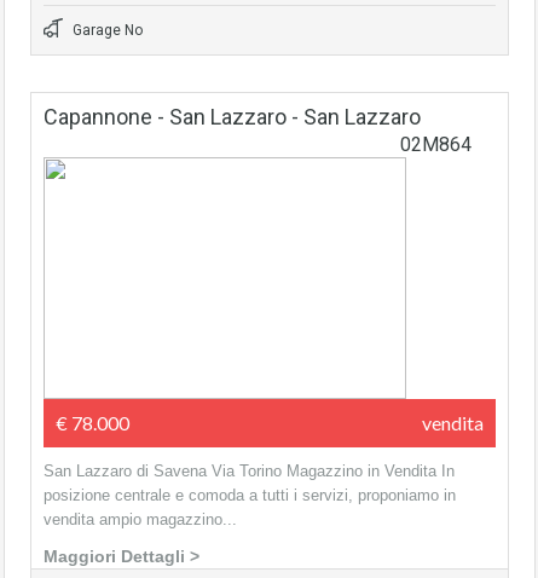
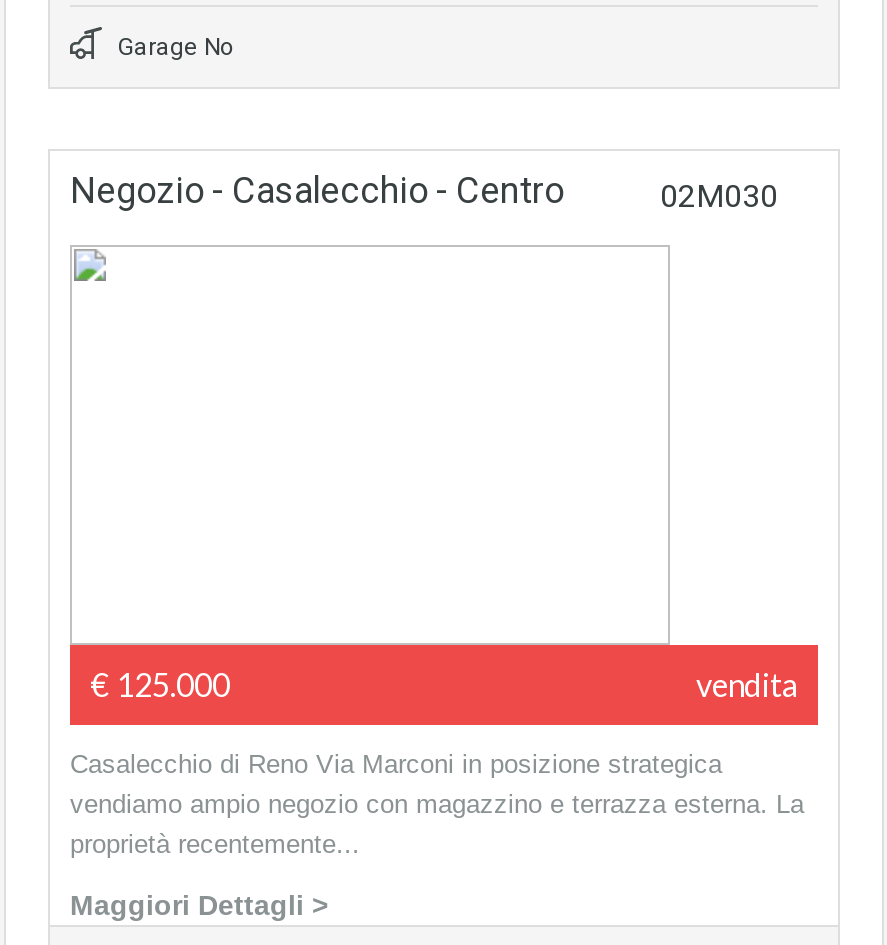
- Capannone - San Lazzaro - San Lazzaro
- 02M864
+ Negozio - Casalecchio - Centro
+ 02M030

- € 78.000
+ € 125.000

- San Lazzaro di Savena Via Torino Magazzino in Vendita In
- posizione centrale e comoda a tutti i servizi, proponiamo in
- vendita ampio magazzino...
+ Casalecchio di Reno Via Marconi in posizione strategica
+ vendiamo ampio negozio con magazzino e terrazza esterna. La
+ proprietà recentemente...
